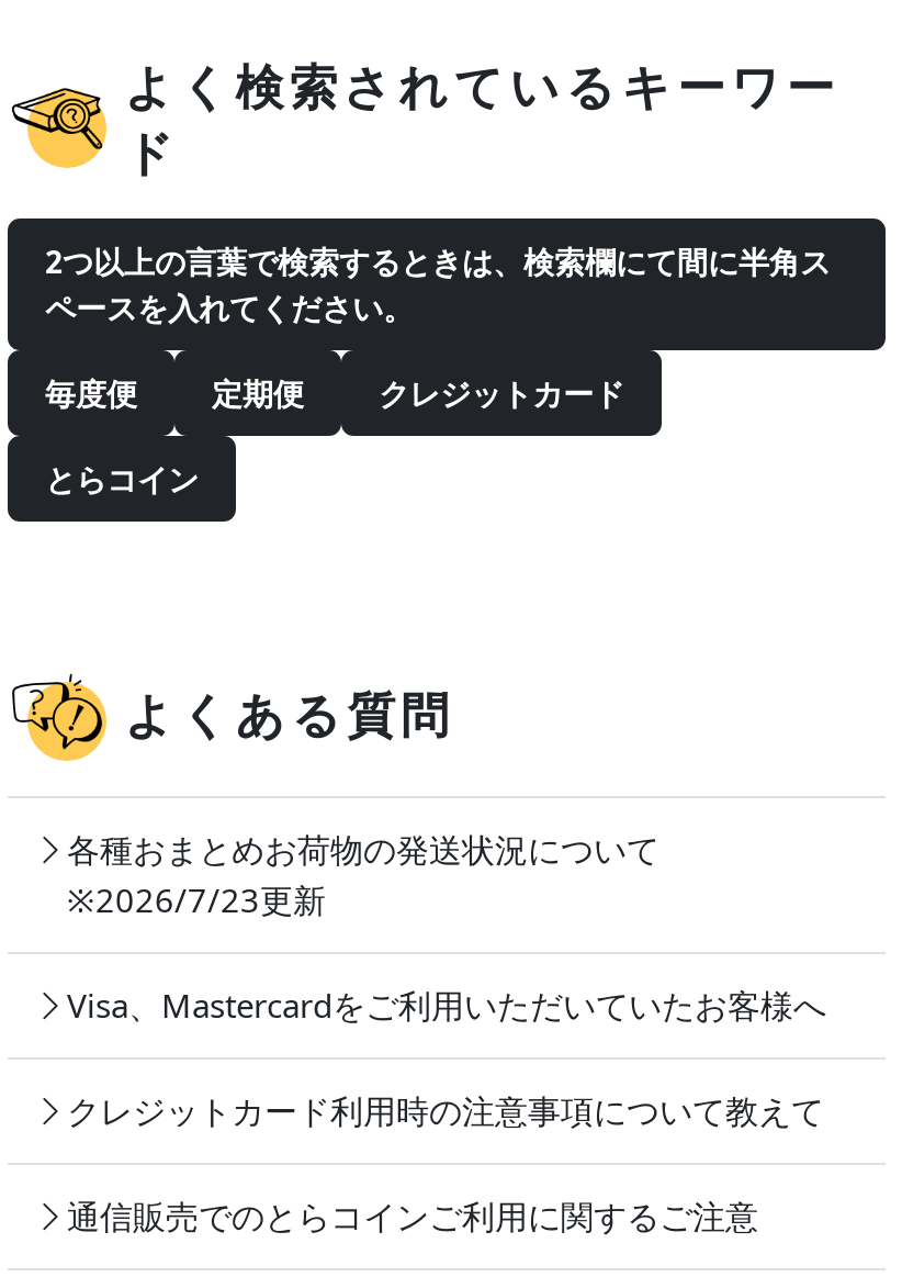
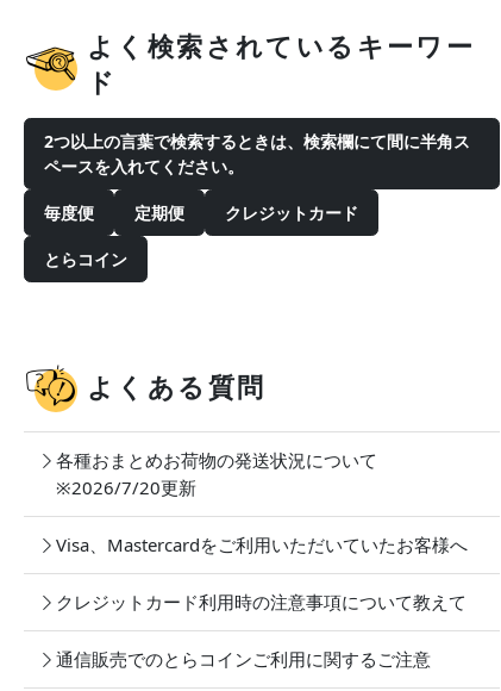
- ※2026/7/23更新
+ ※2026/7/20更新
